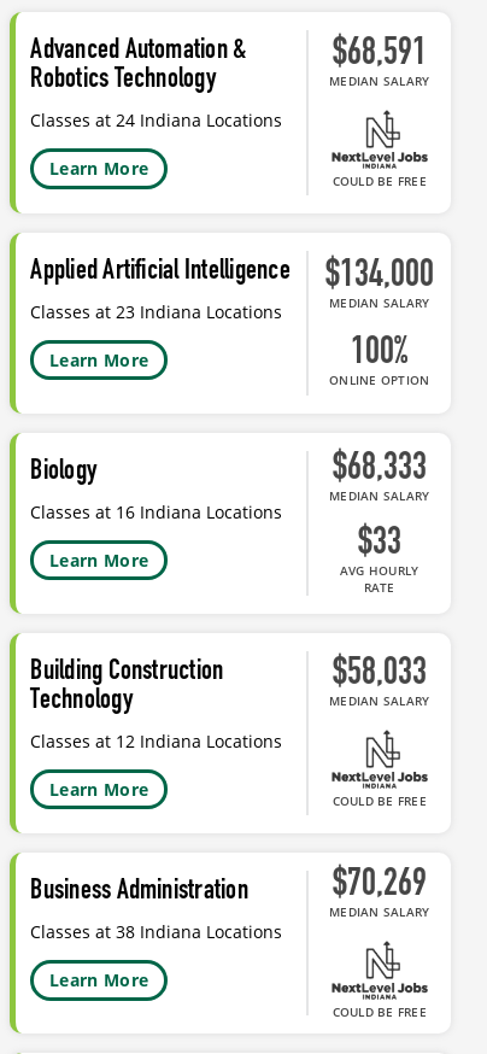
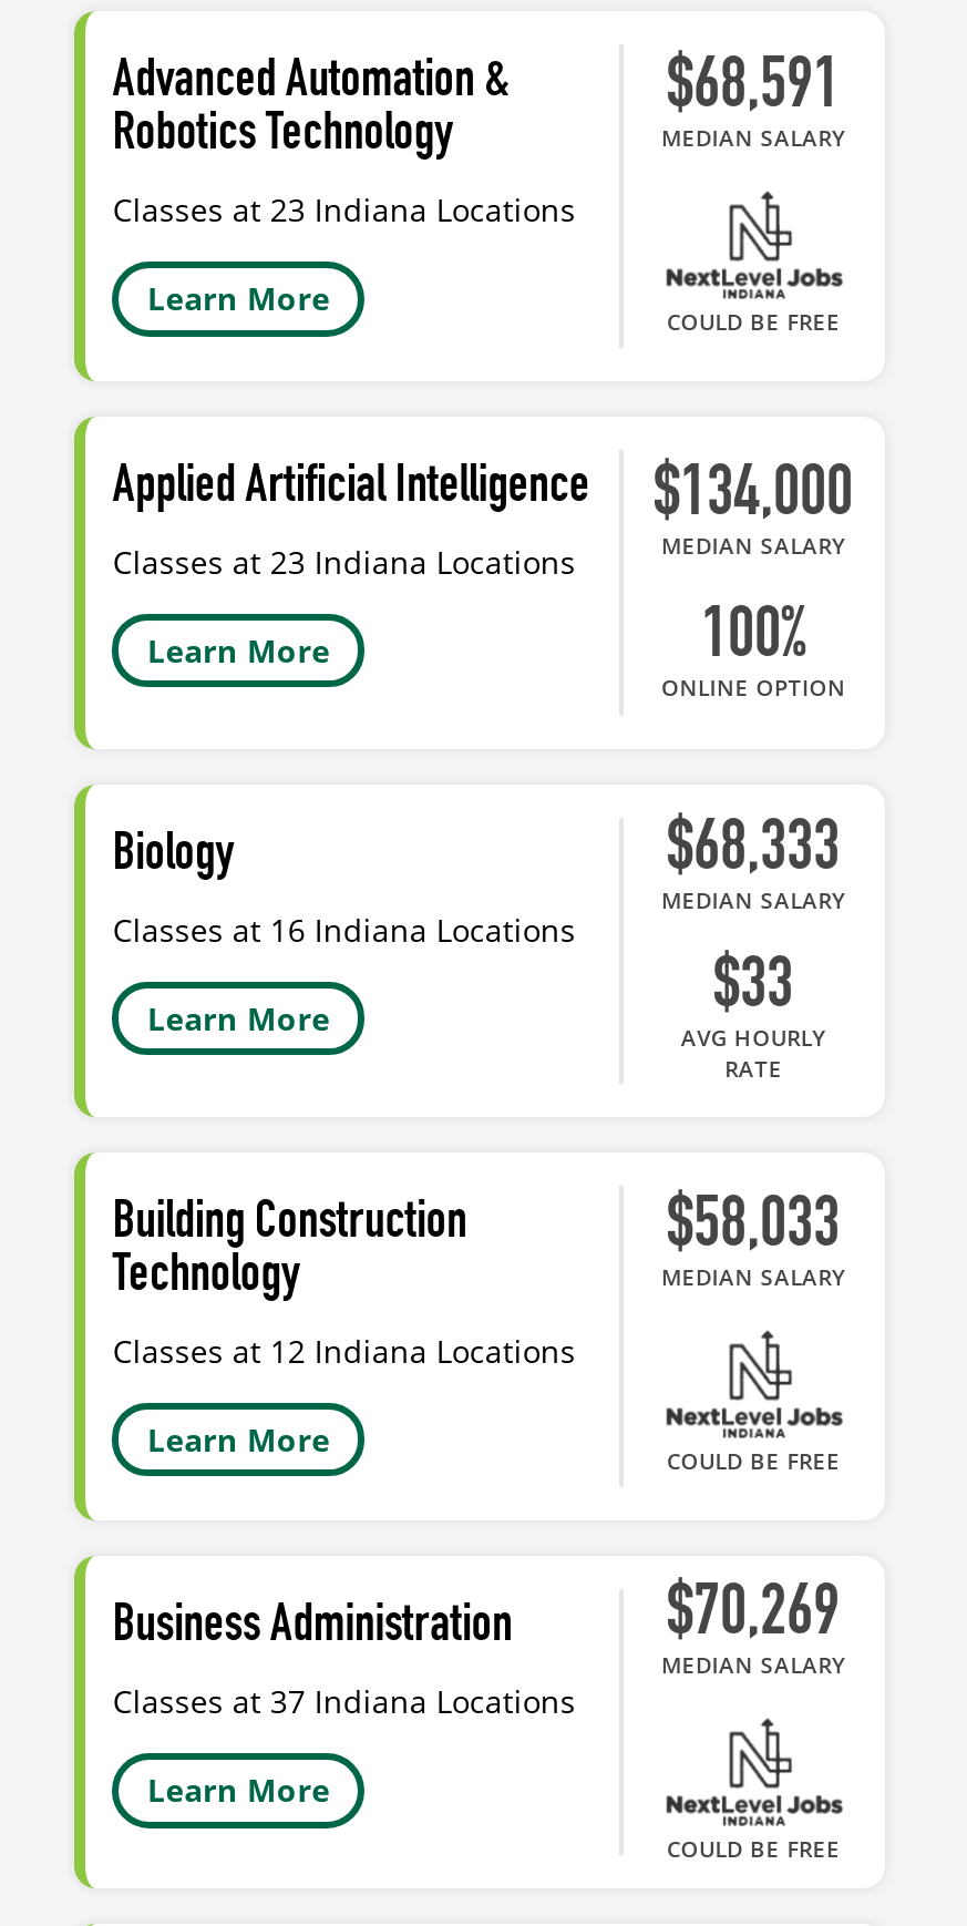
- Classes at 24 Indiana Locations
+ Classes at 23 Indiana Locations

- Classes at 38 Indiana Locations
+ Classes at 37 Indiana Locations
